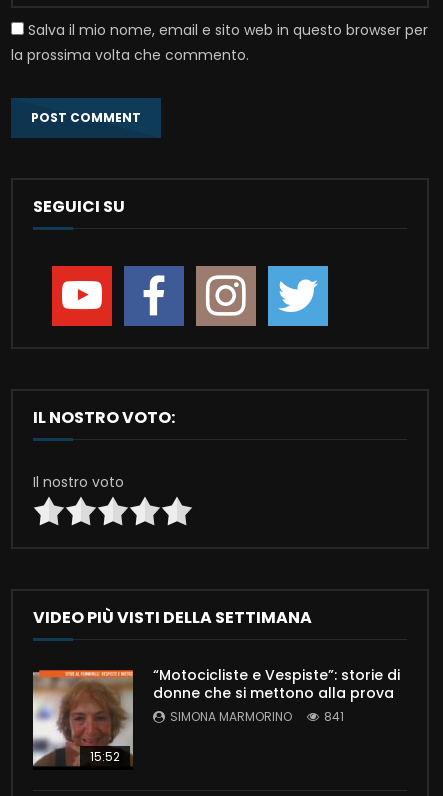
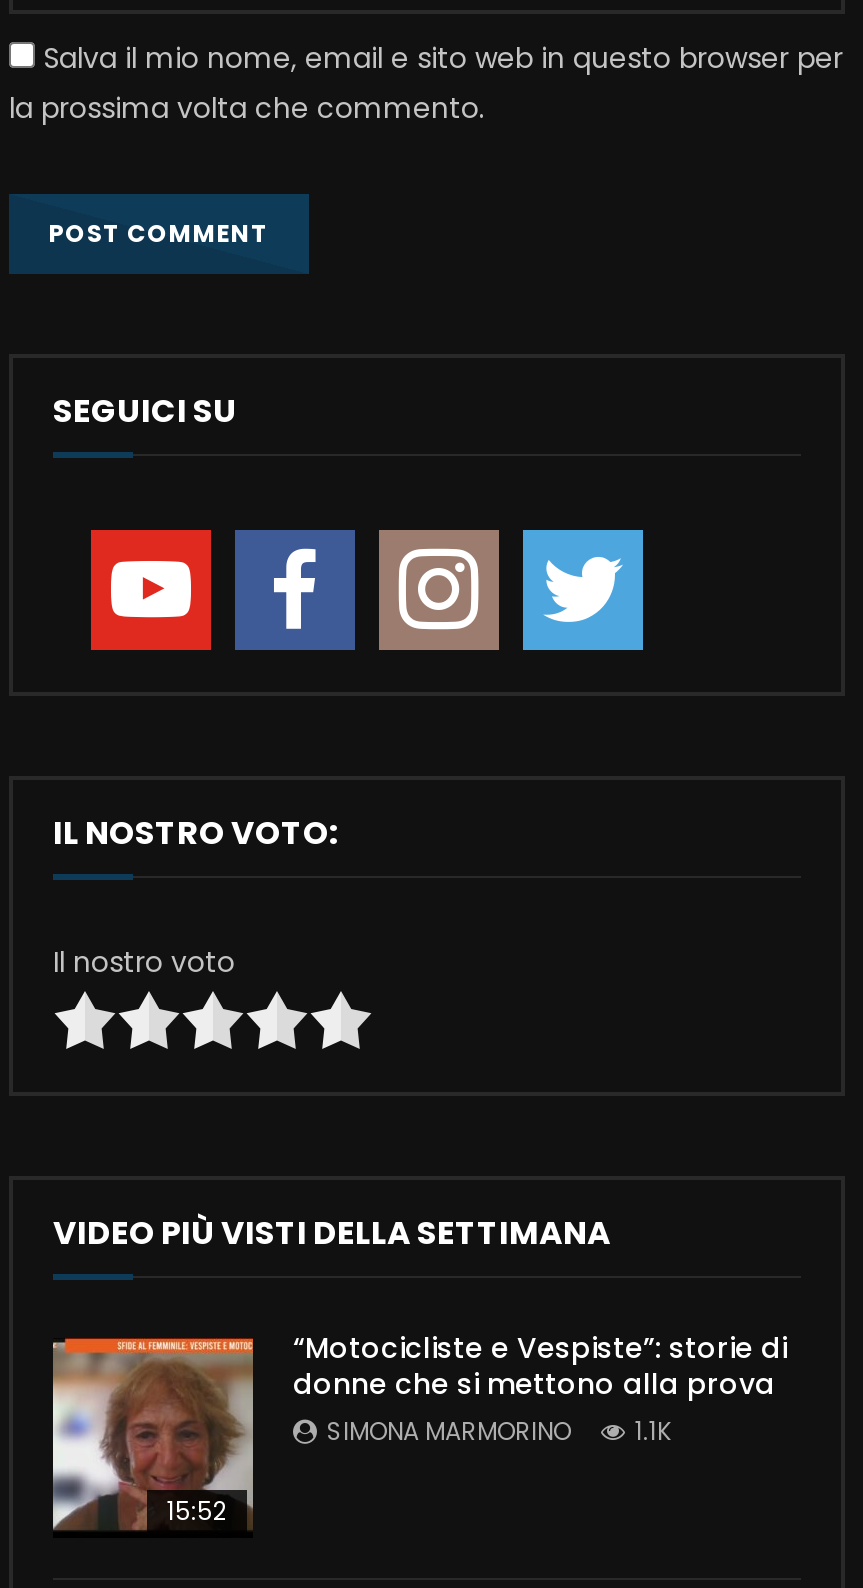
- SIMONA MARMORINO 841
+ SIMONA MARMORINO 1.1K
